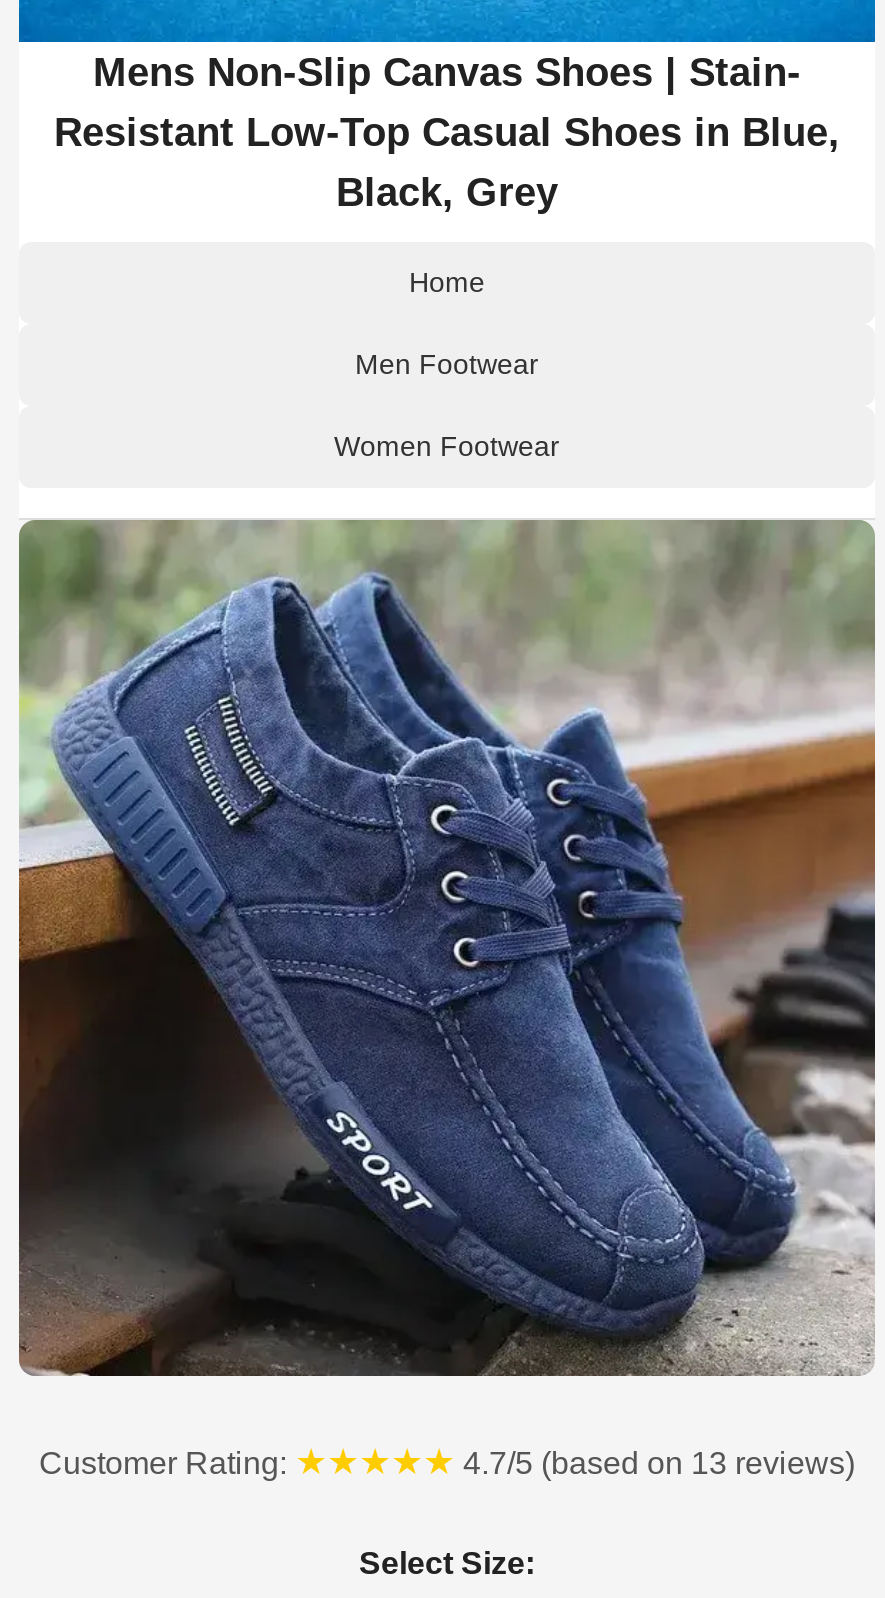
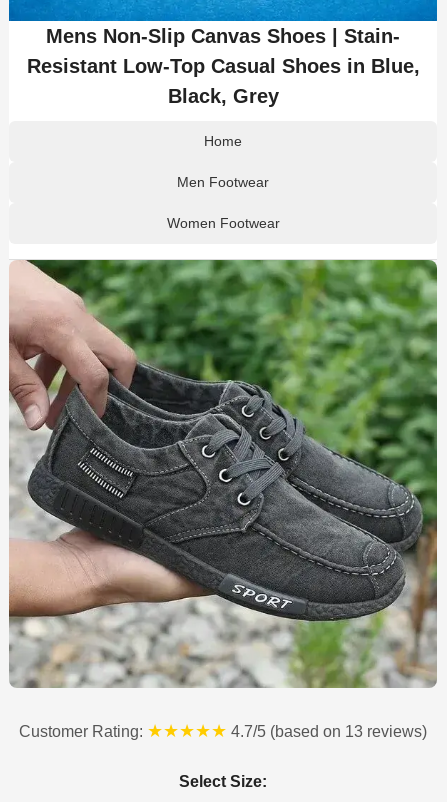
- [image]
+ [image]
